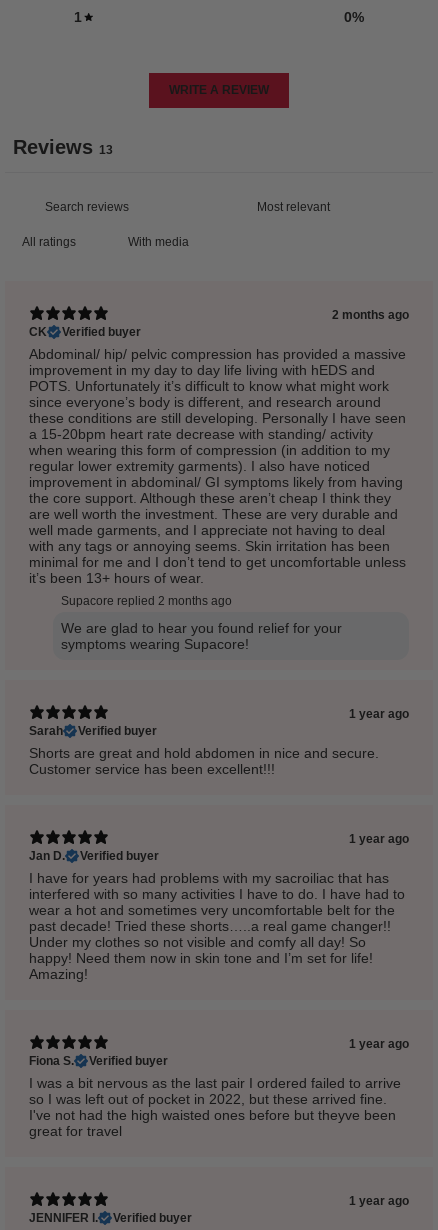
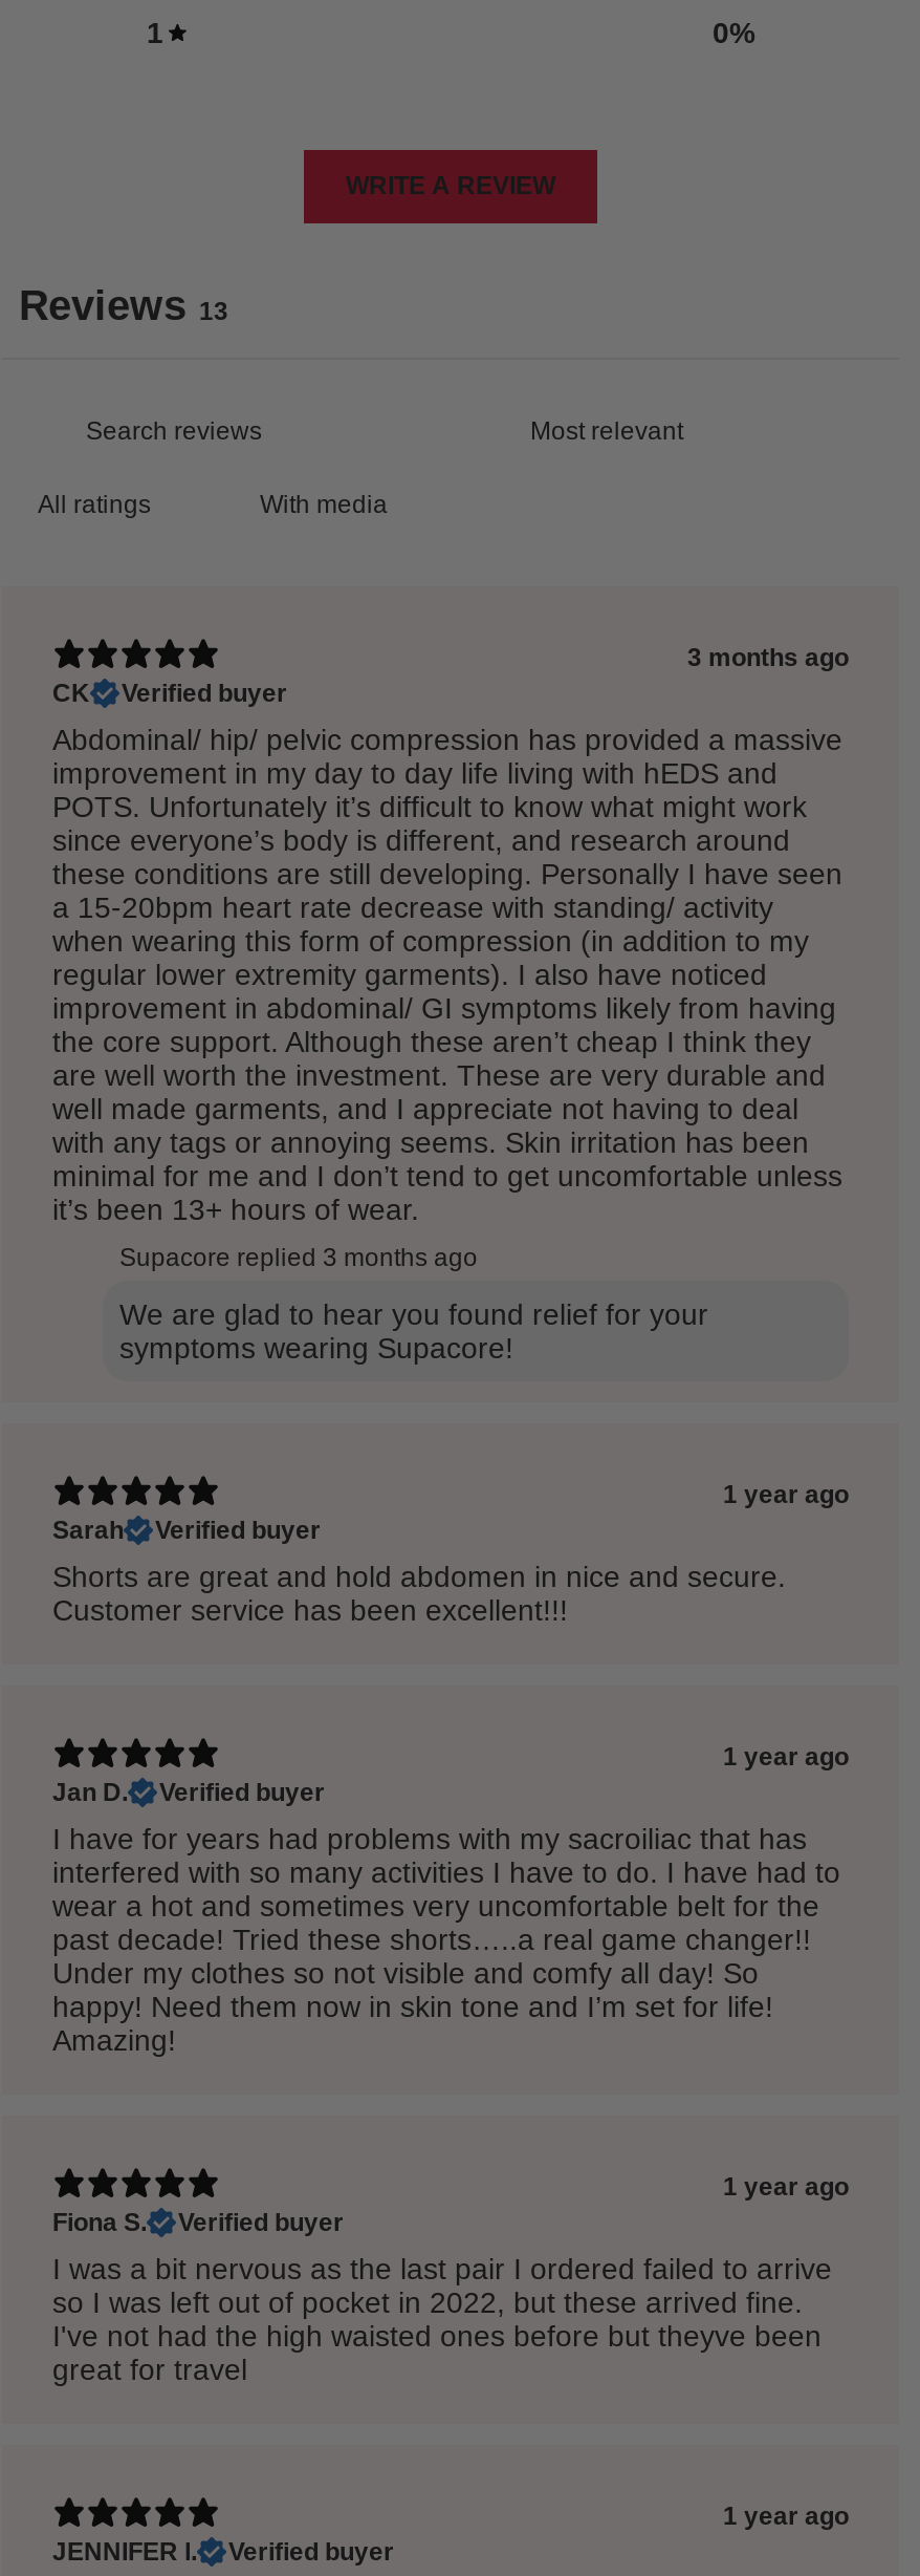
- 2 months ago
+ 3 months ago

- Supacore replied 2 months ago
+ Supacore replied 3 months ago
